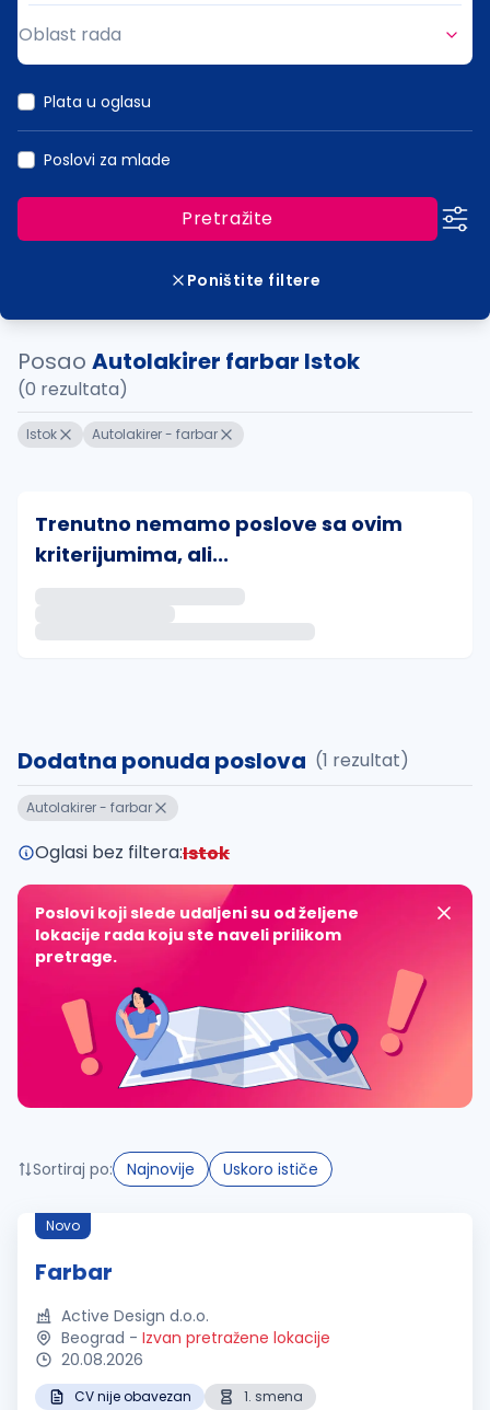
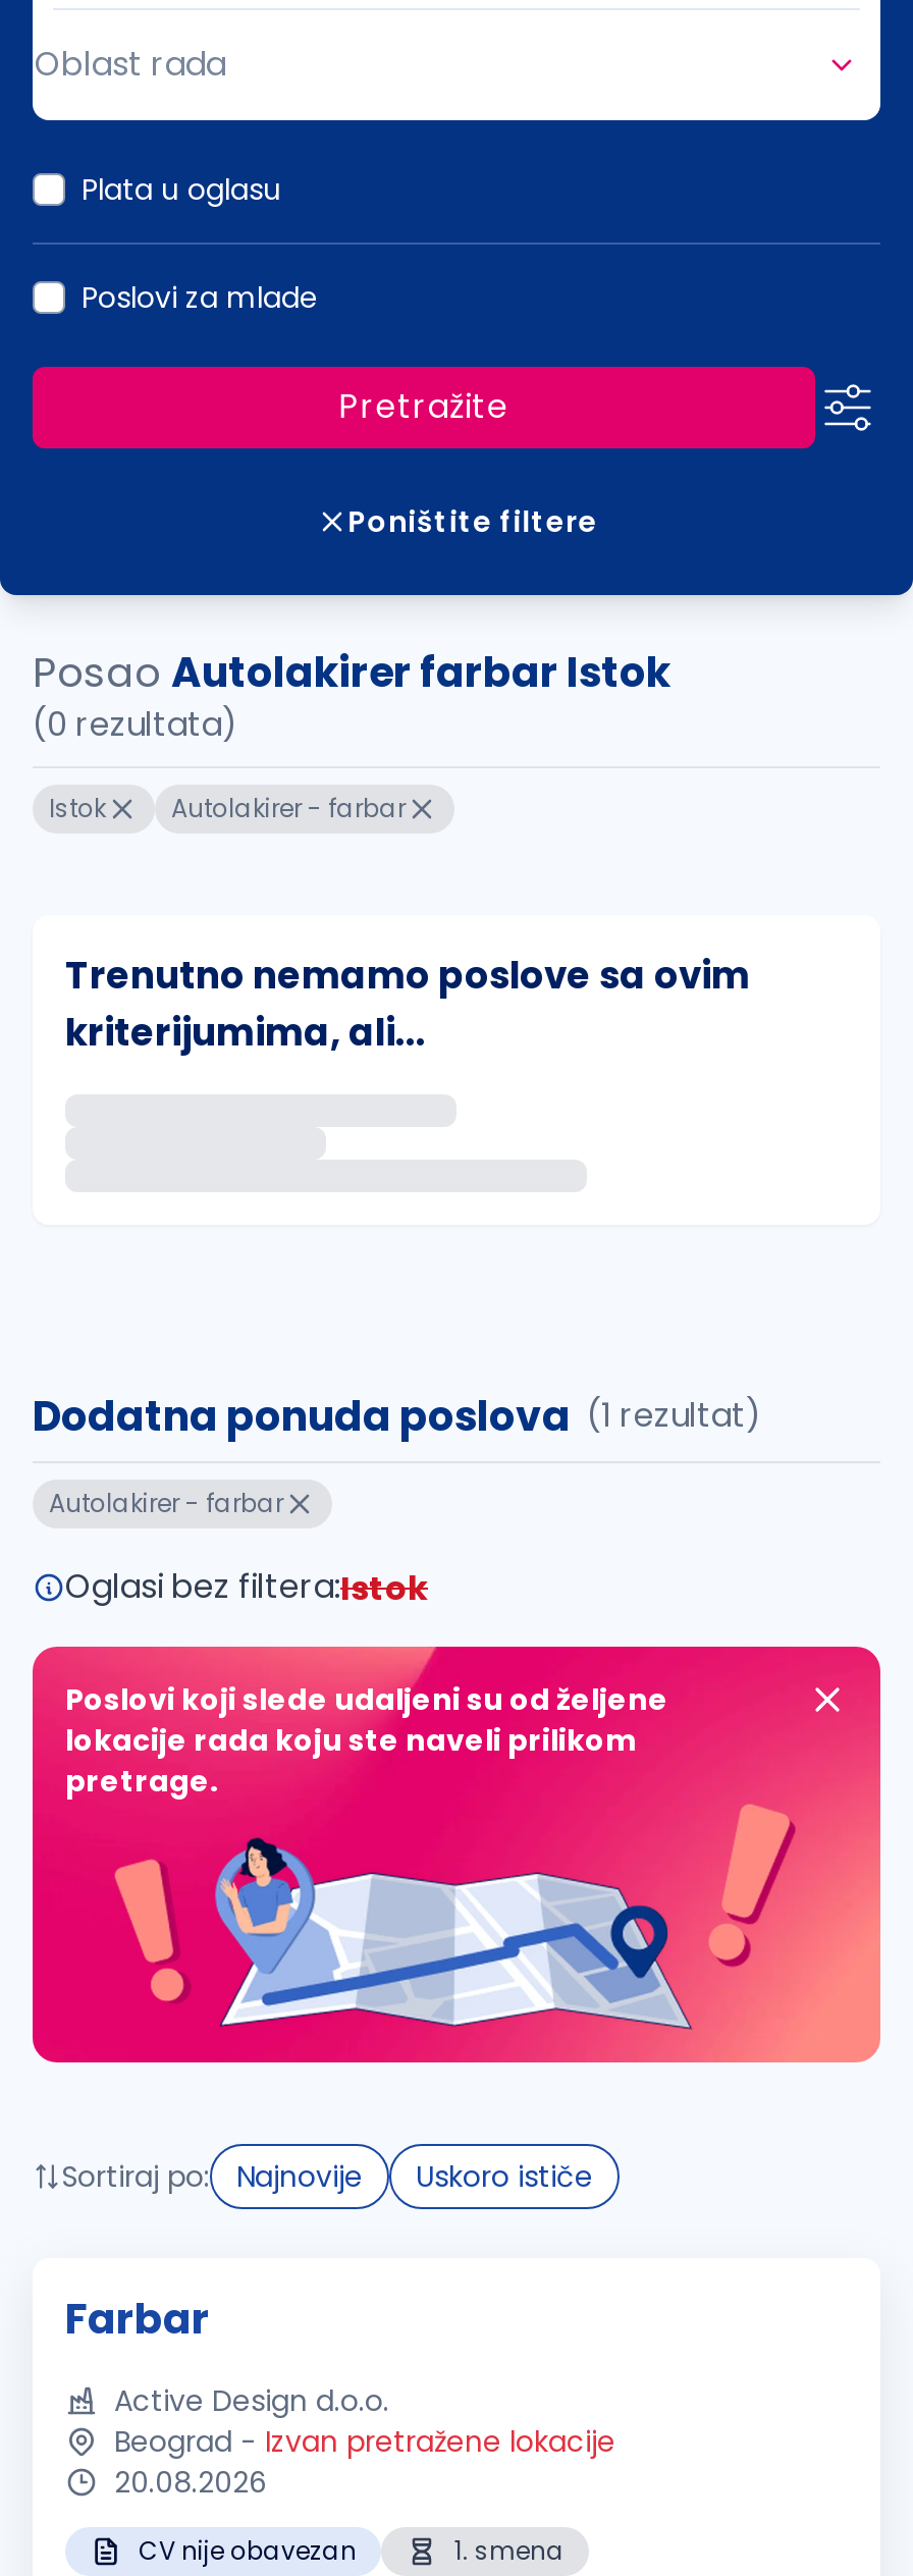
- Novo
